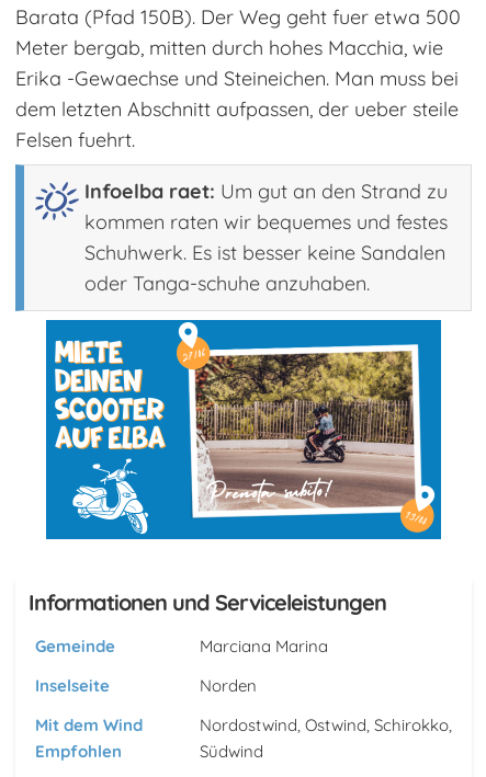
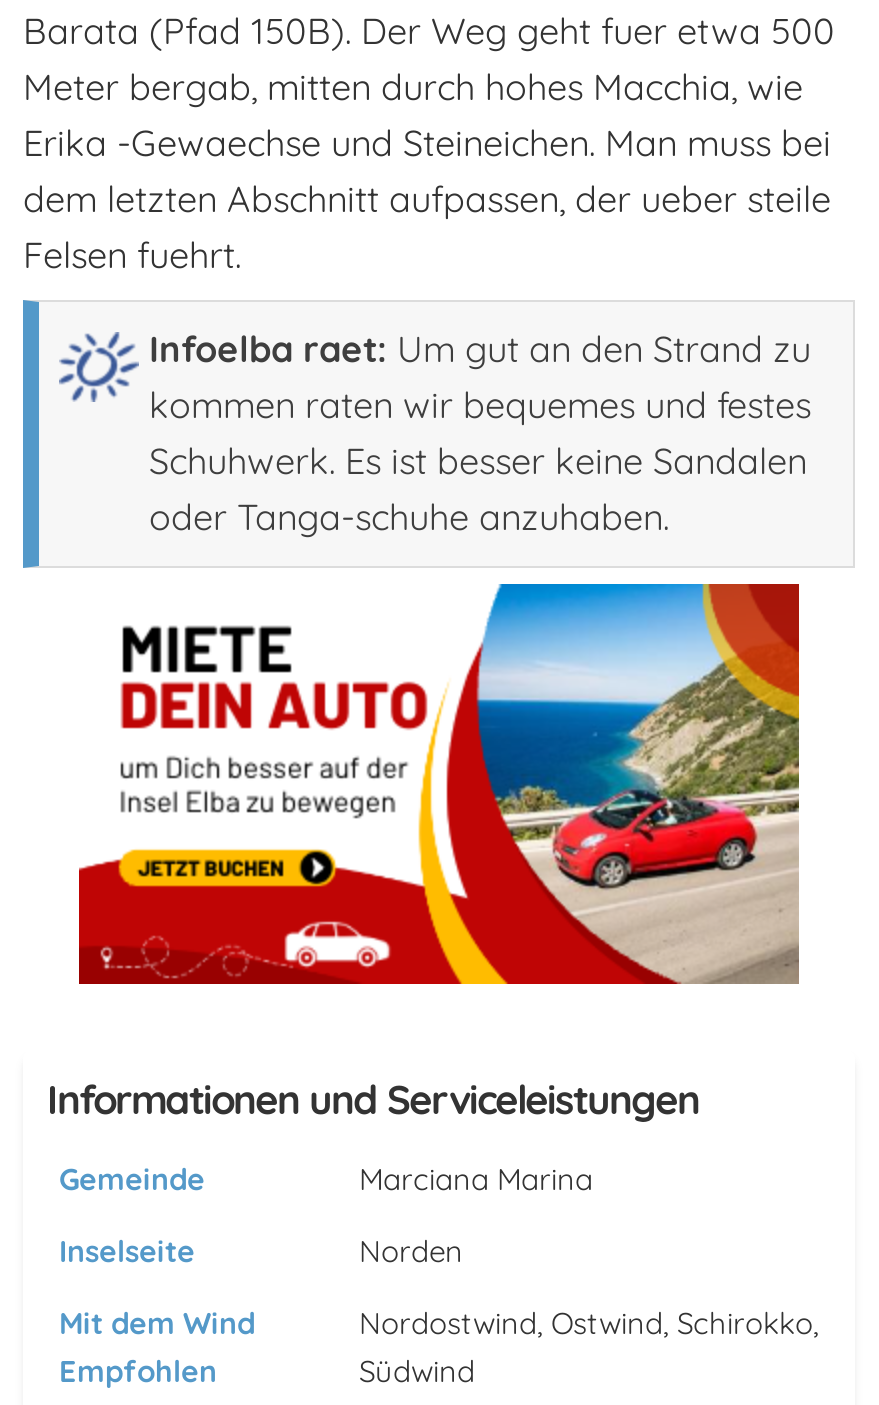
- [image]
+ [image]
